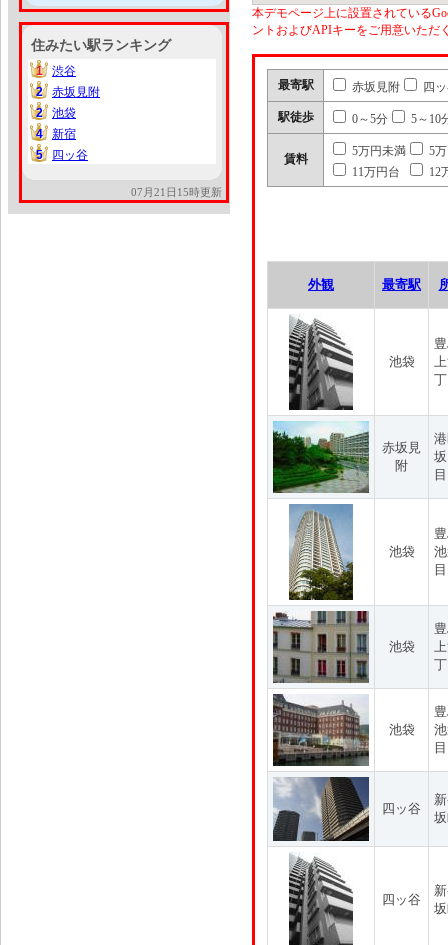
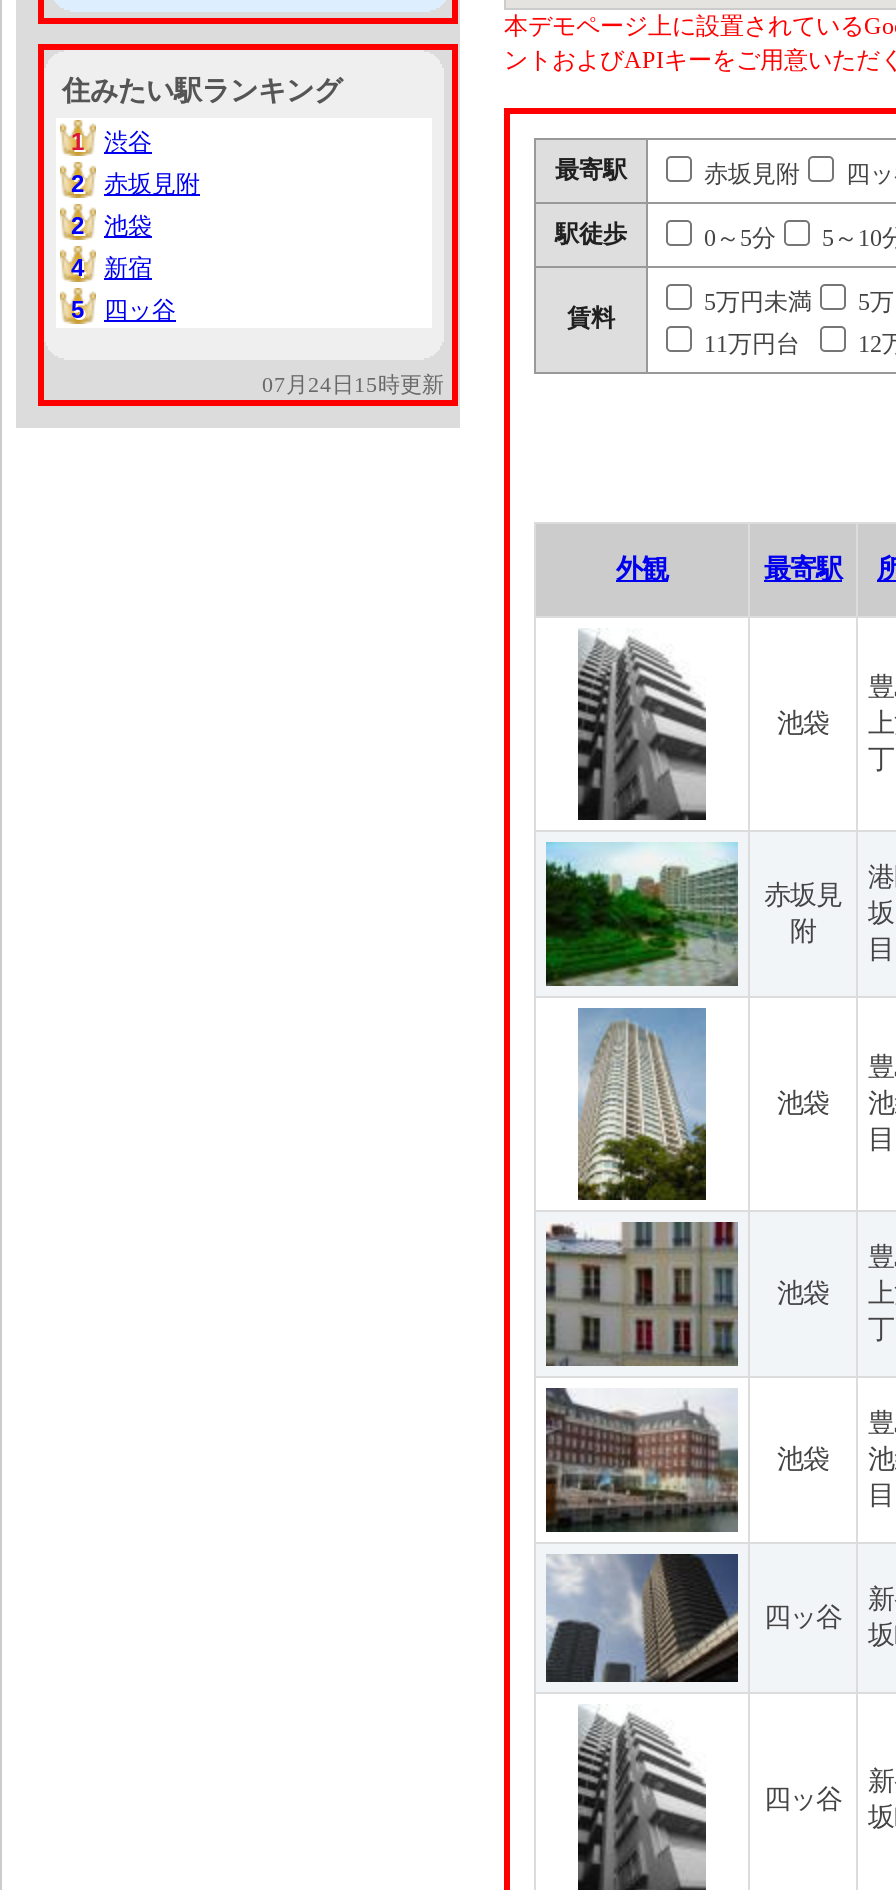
- 07月21日15時更新
+ 07月24日15時更新
